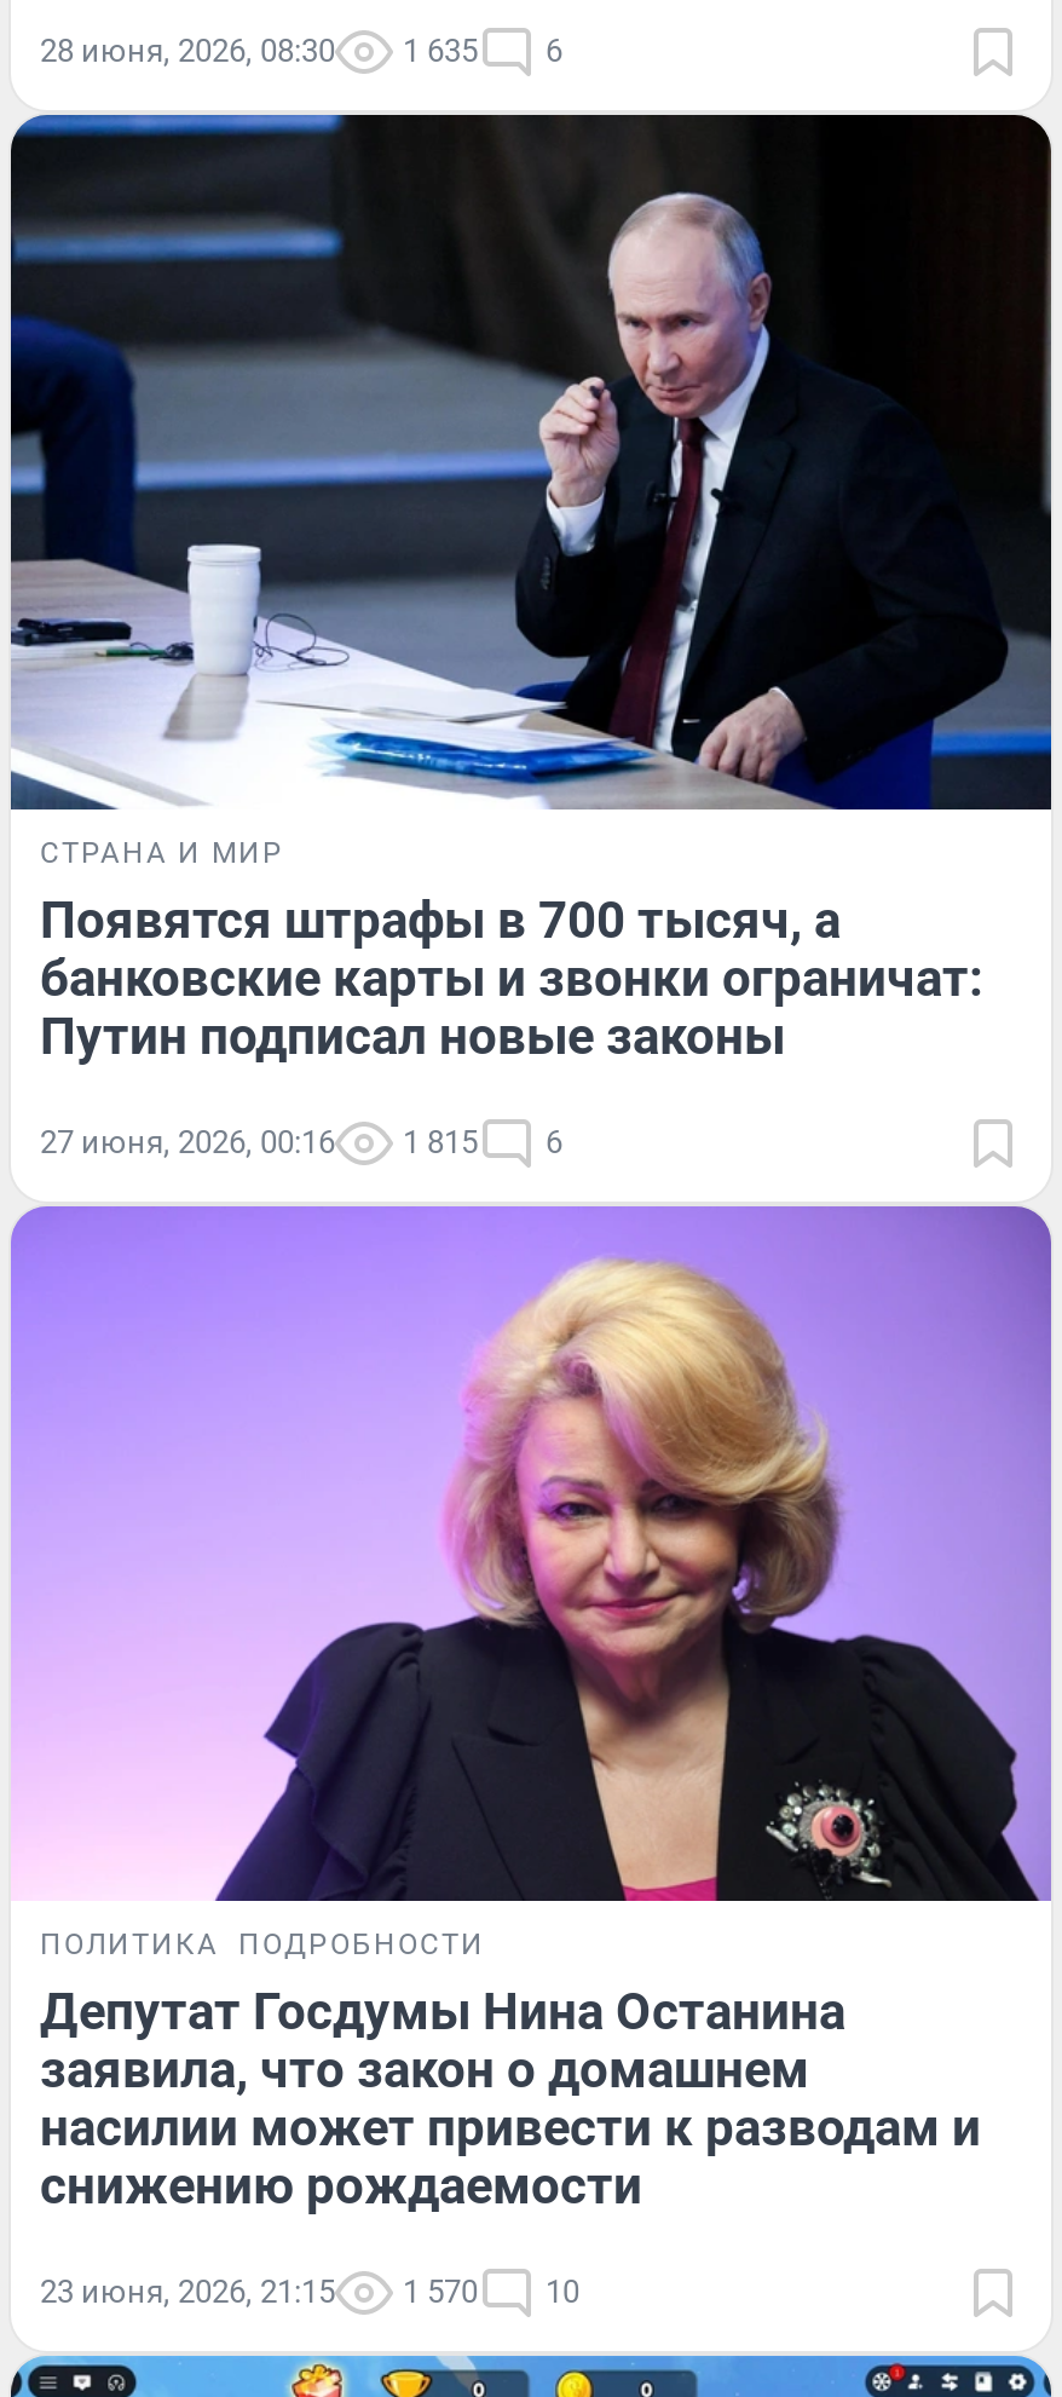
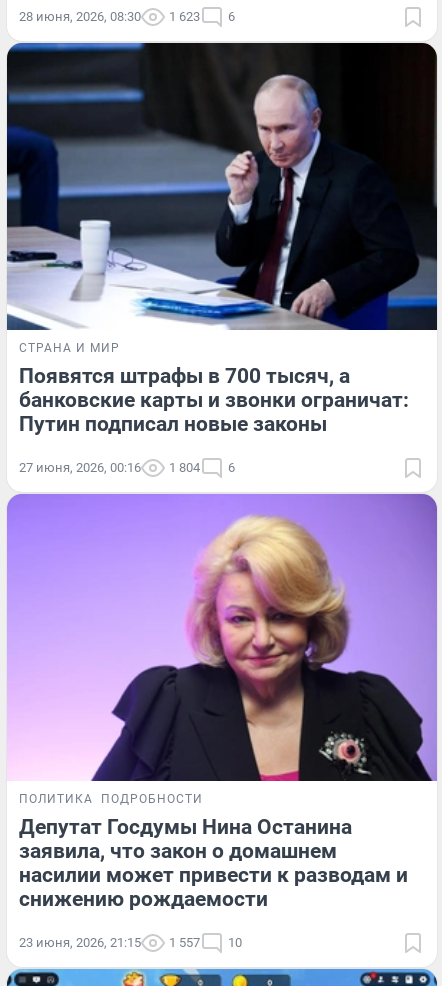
- 28 июня, 2026, 08:30 1 635 6
+ 28 июня, 2026, 08:30 1 623 6

- 27 июня, 2026, 00:16 1 815 6
+ 27 июня, 2026, 00:16 1 804 6

- 23 июня, 2026, 21:15 1 570 10
+ 23 июня, 2026, 21:15 1 557 10
